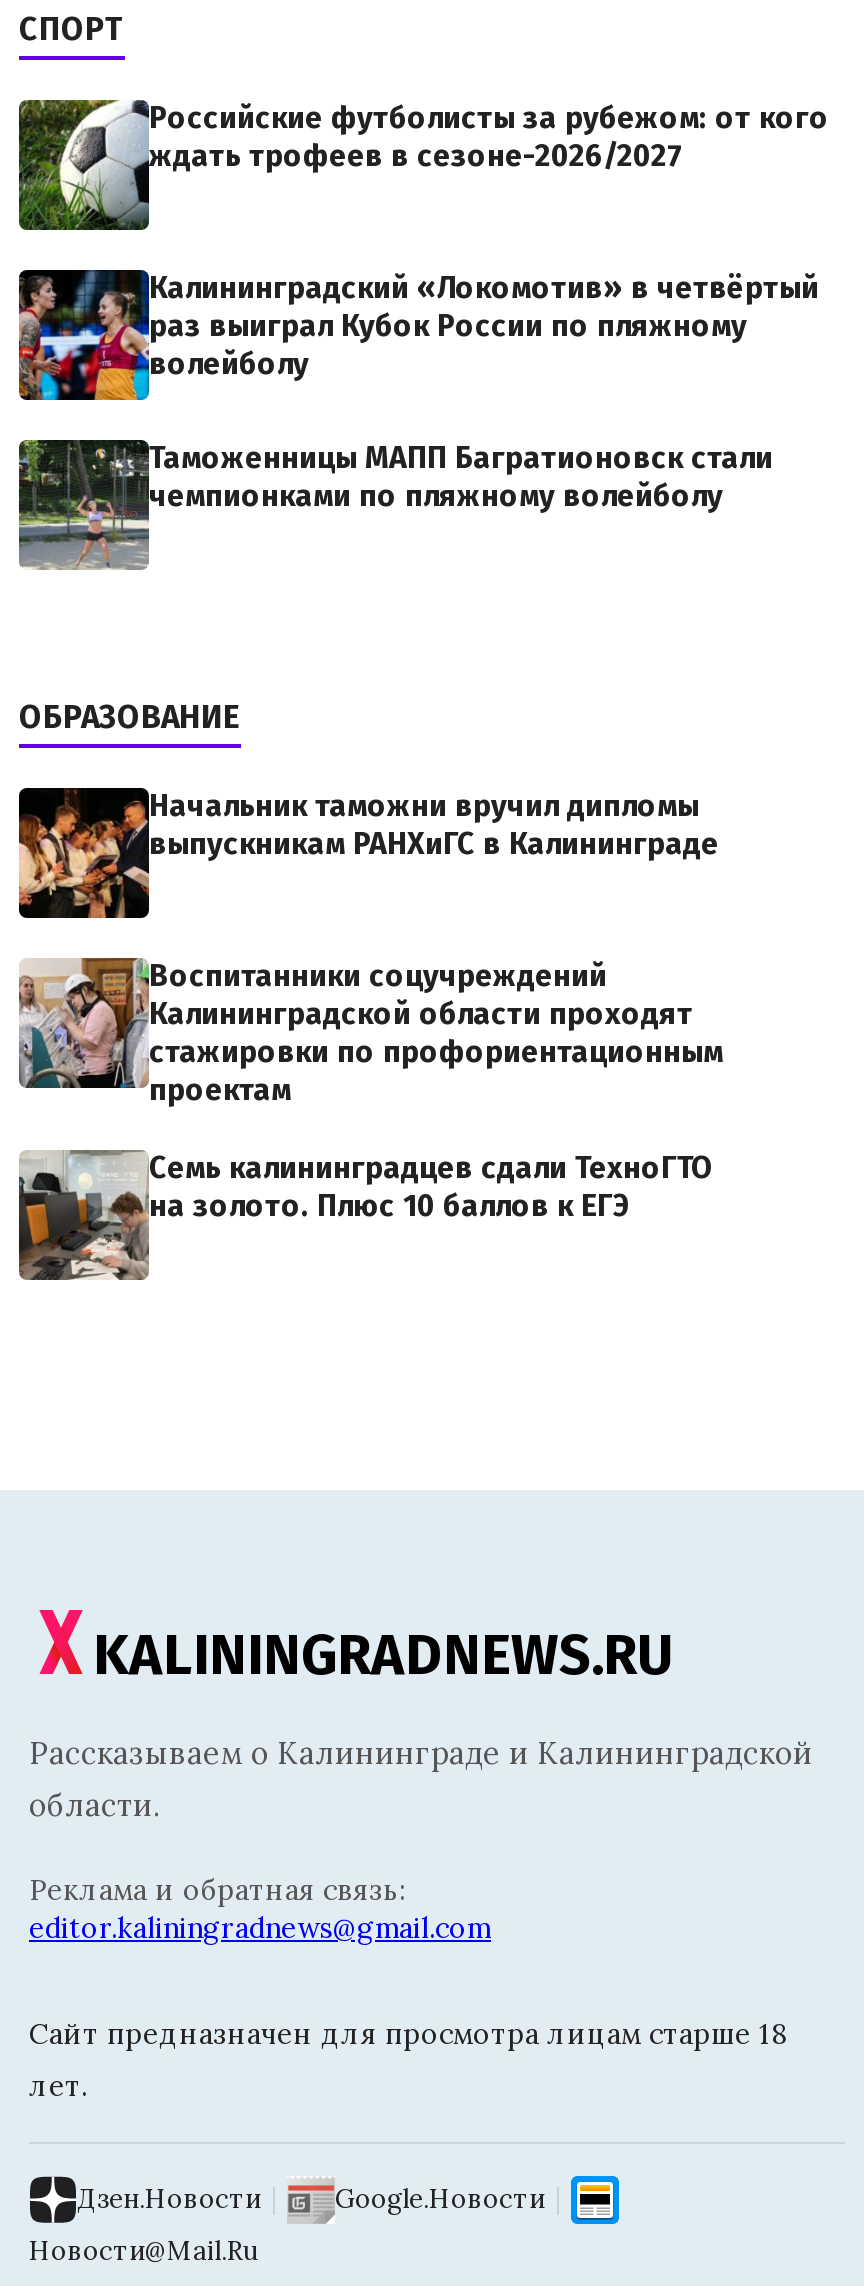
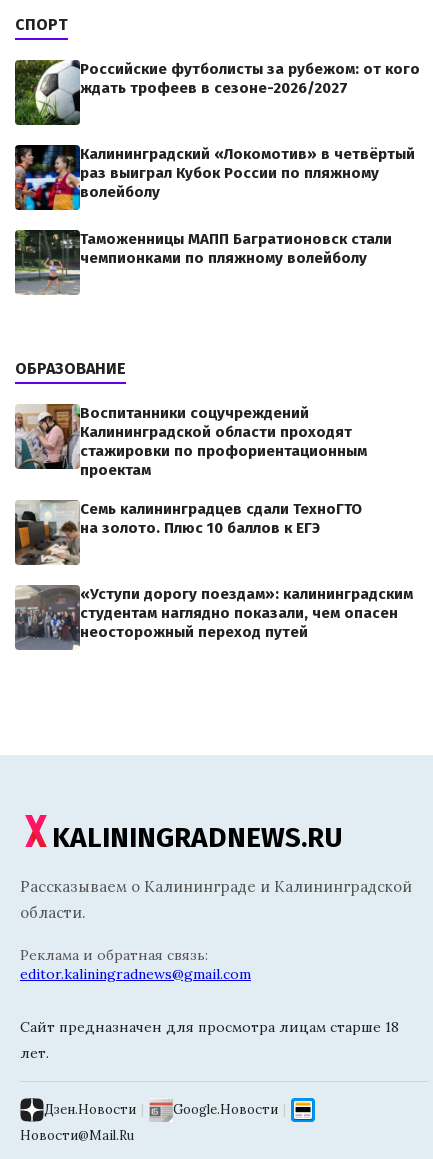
- [image]
- Начальник таможни вручил дипломы
- выпускникам РАНХиГС в Калининграде

moved up: [image] | Воспитанники соцучреждений | Калининградской области проходят | стажировки по профориентационным | проектам | Семь калининградцев сдали ТехноГТО | на золото. Плюс 10 баллов к ЕГЭ

+ [image]
+ «Уступи дорогу поездам»: калининградским
+ студентам наглядно показали, чем опасен
+ неосторожный переход путей
